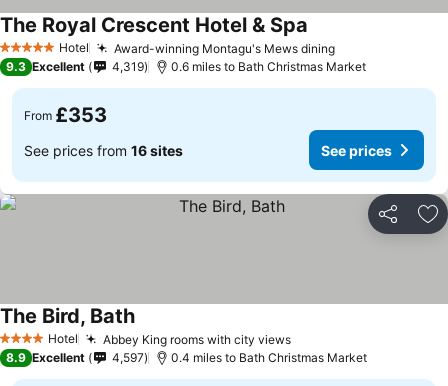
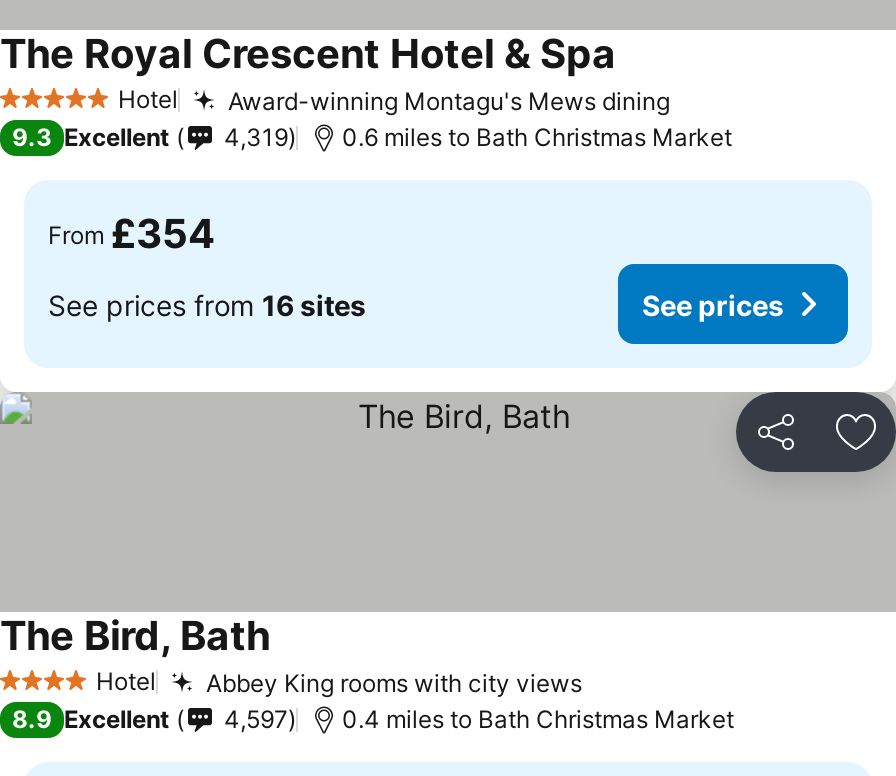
- From £353
+ From £354
